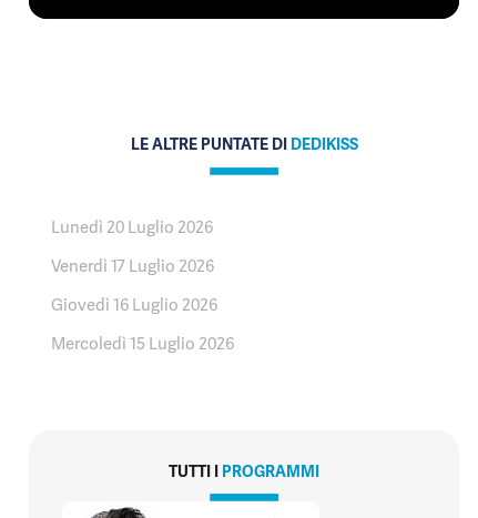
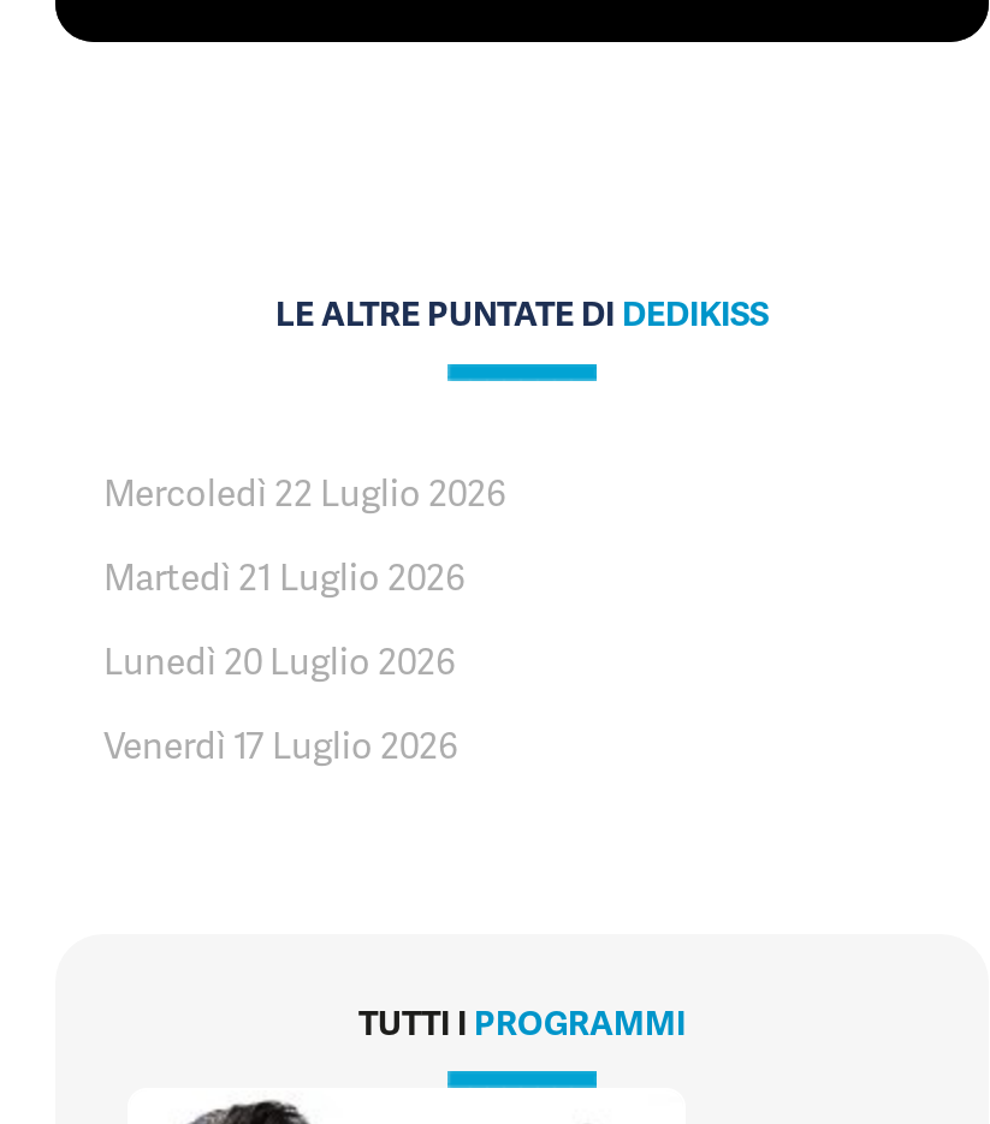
+ Mercoledì 22 Luglio 2026
+ Martedì 21 Luglio 2026

moved down: Lunedì 20 Luglio 2026 | Venerdì 17 Luglio 2026

- Giovedì 16 Luglio 2026
- Mercoledì 15 Luglio 2026
